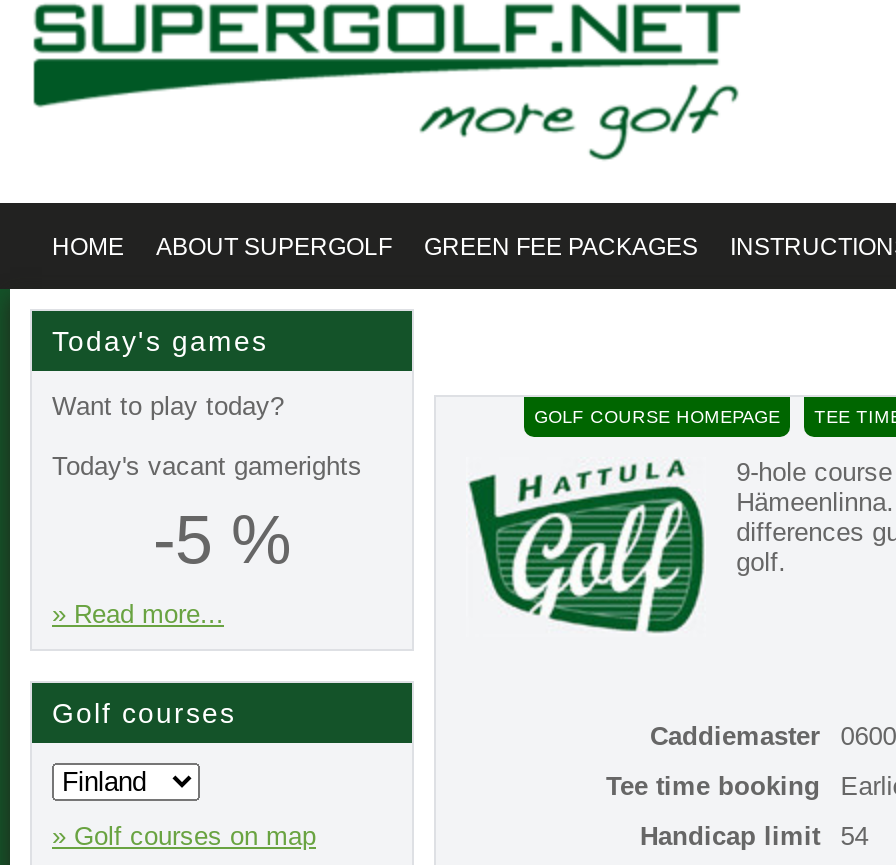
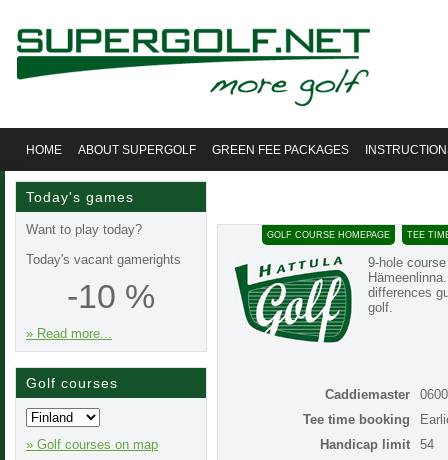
- -5 %
+ -10 %
